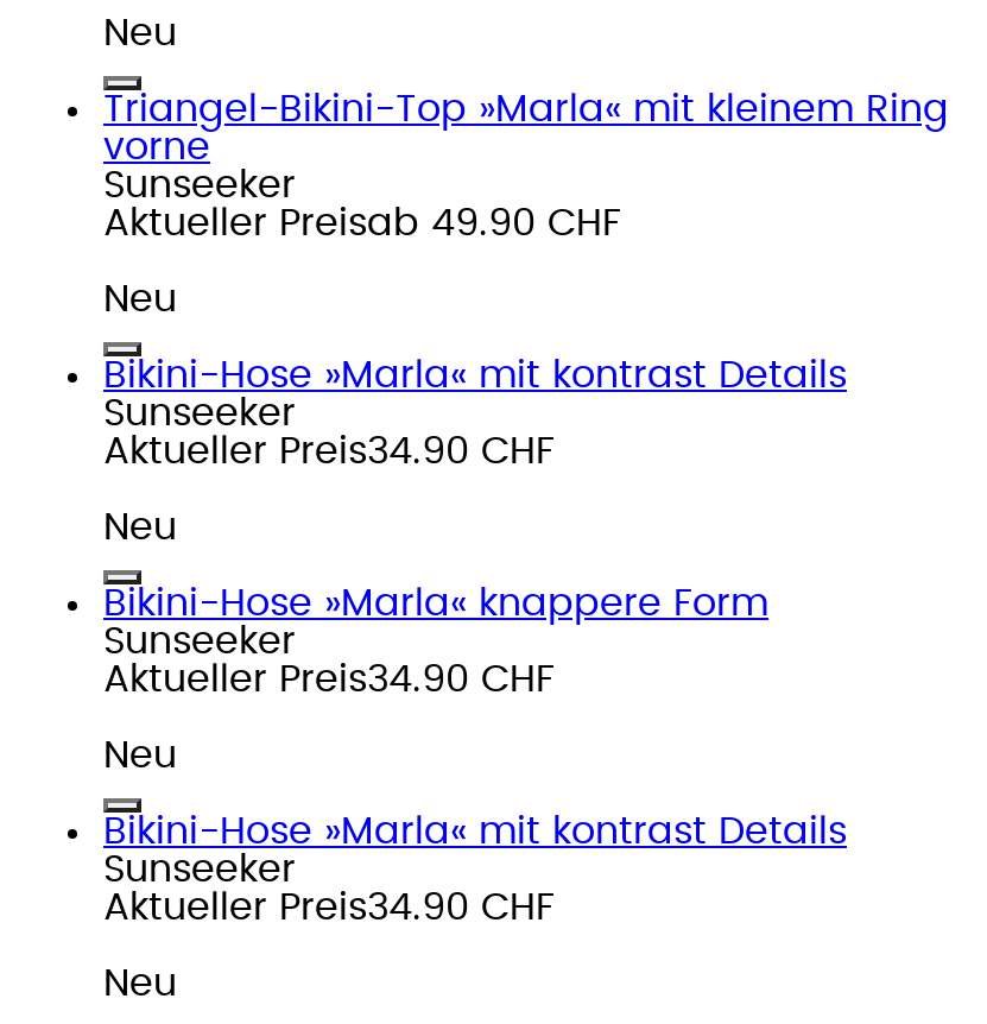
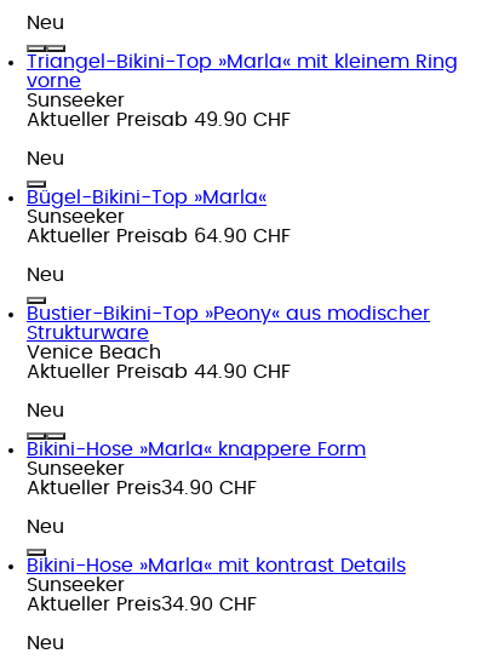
- Bikini-Hose »Marla« mit kontrast Details
+ Bügel-Bikini-Top »Marla«

- Aktueller Preis34.90 CHF
+ Aktueller Preisab 64.90 CHF
+ Neu
+ Bustier-Bikini-Top »Peony« aus modischer
+ Strukturware
+ Venice Beach
+ Aktueller Preisab 44.90 CHF
